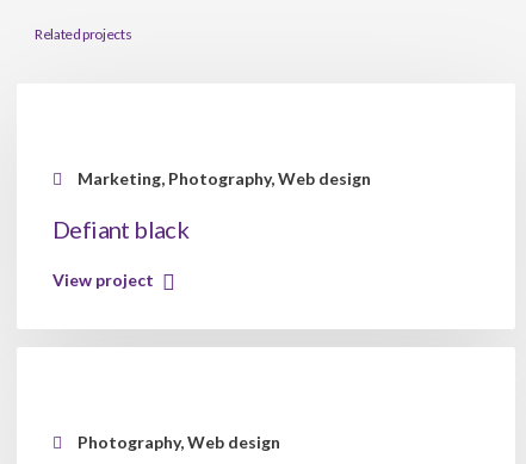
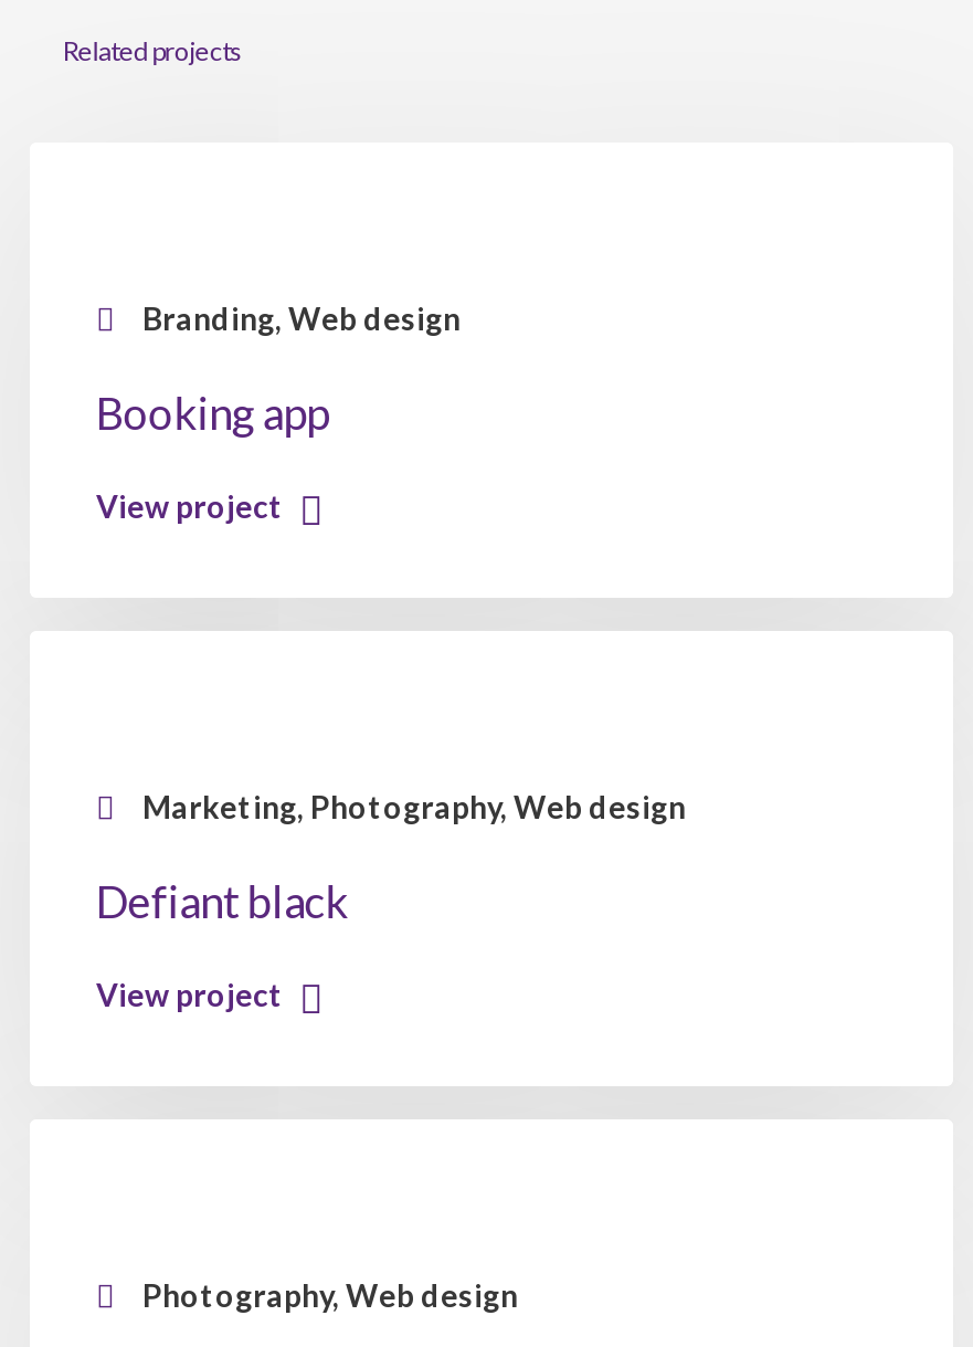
+ Branding, Web design
+ Booking app
+ View project
